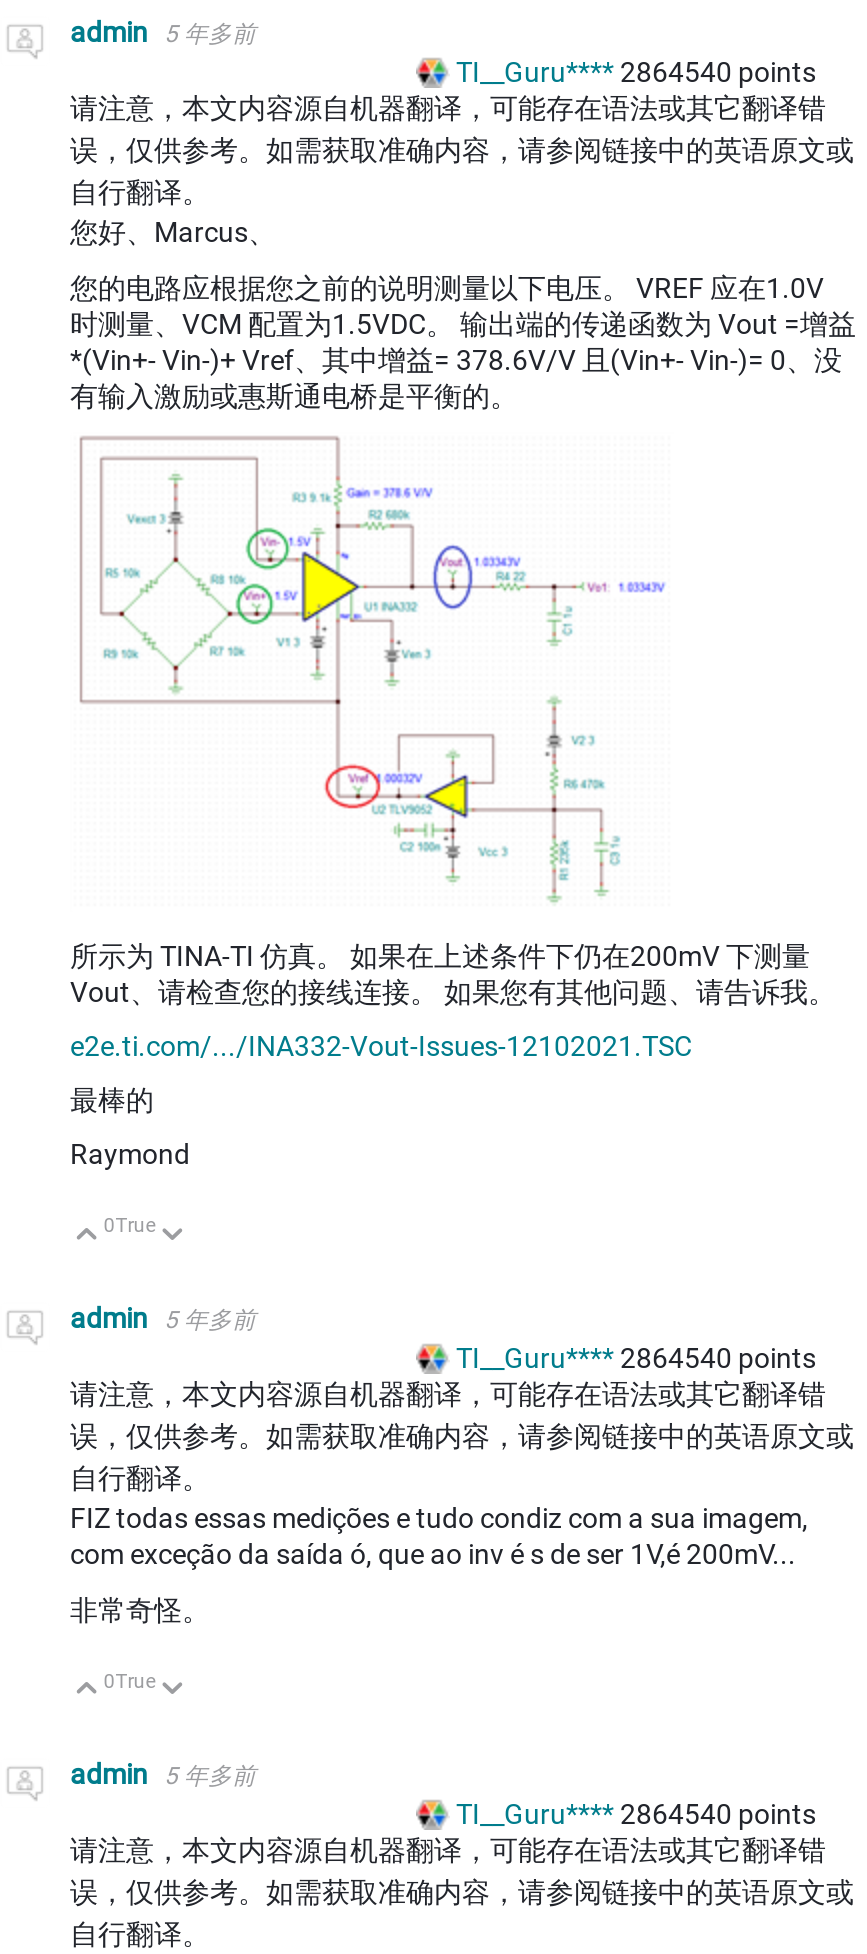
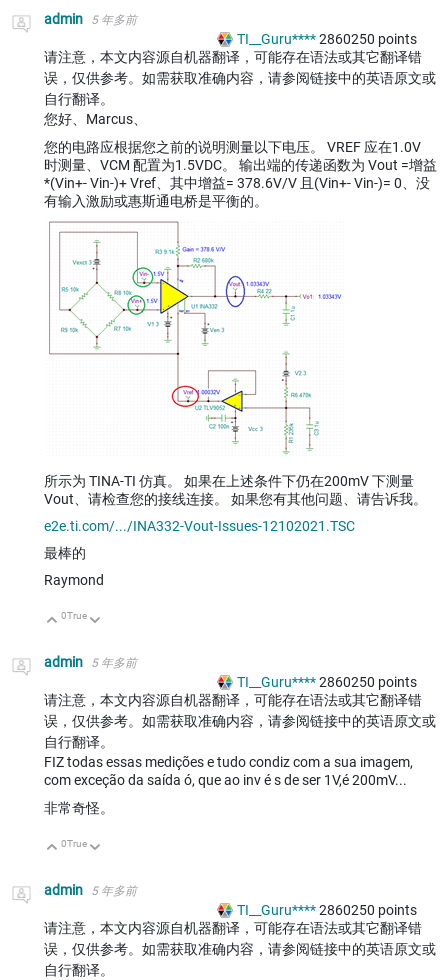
- TI__Guru**** 2864540 points
+ TI__Guru**** 2860250 points

- TI__Guru**** 2864540 points
+ TI__Guru**** 2860250 points

- TI__Guru**** 2864540 points
+ TI__Guru**** 2860250 points
